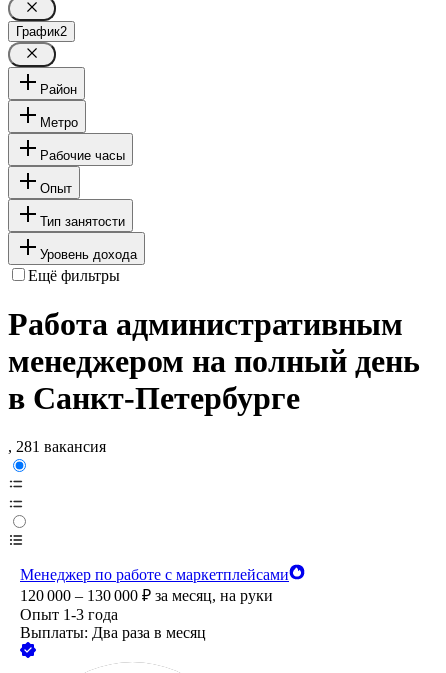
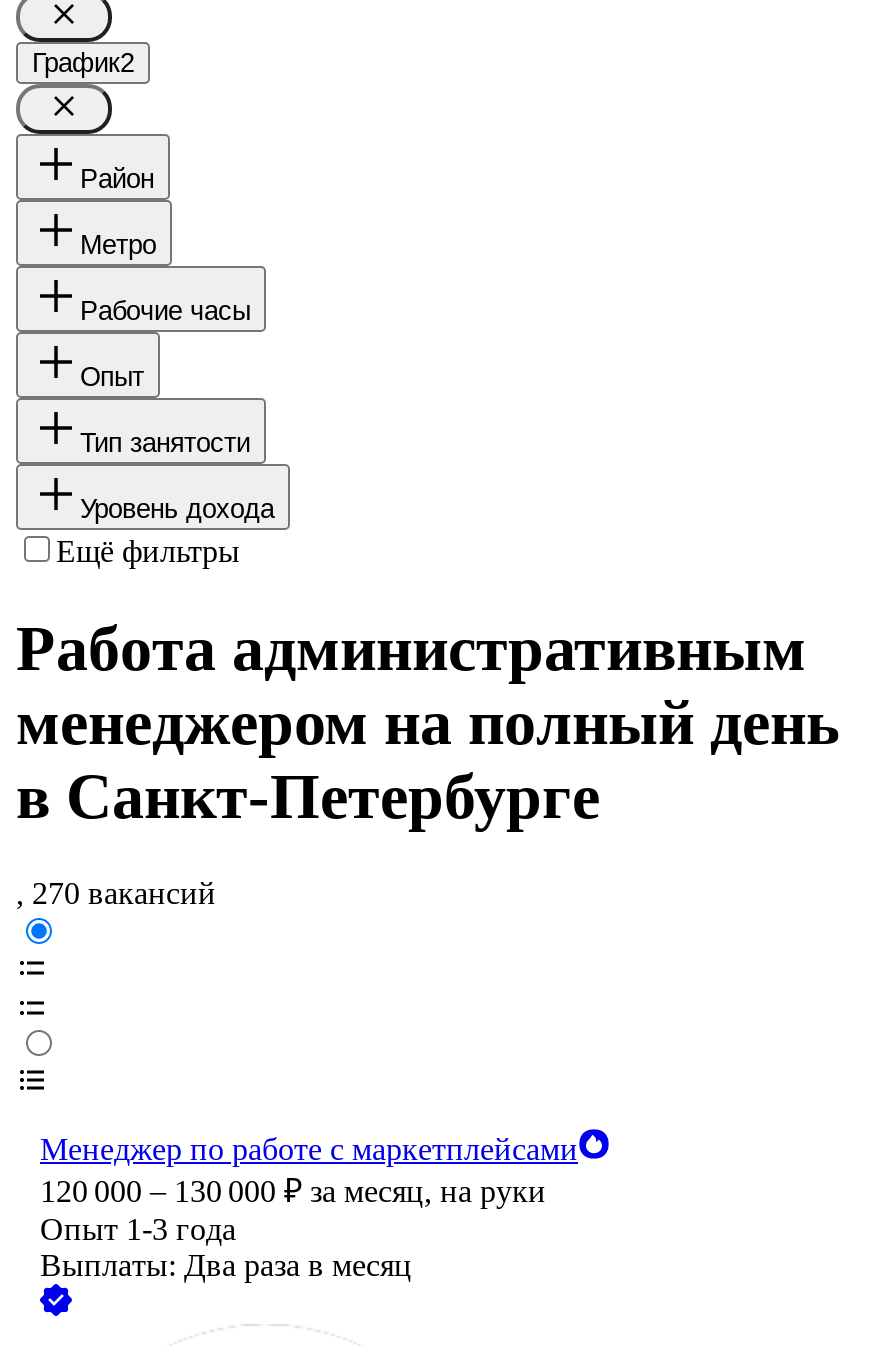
- , 281 вакансия
+ , 270 вакансий
